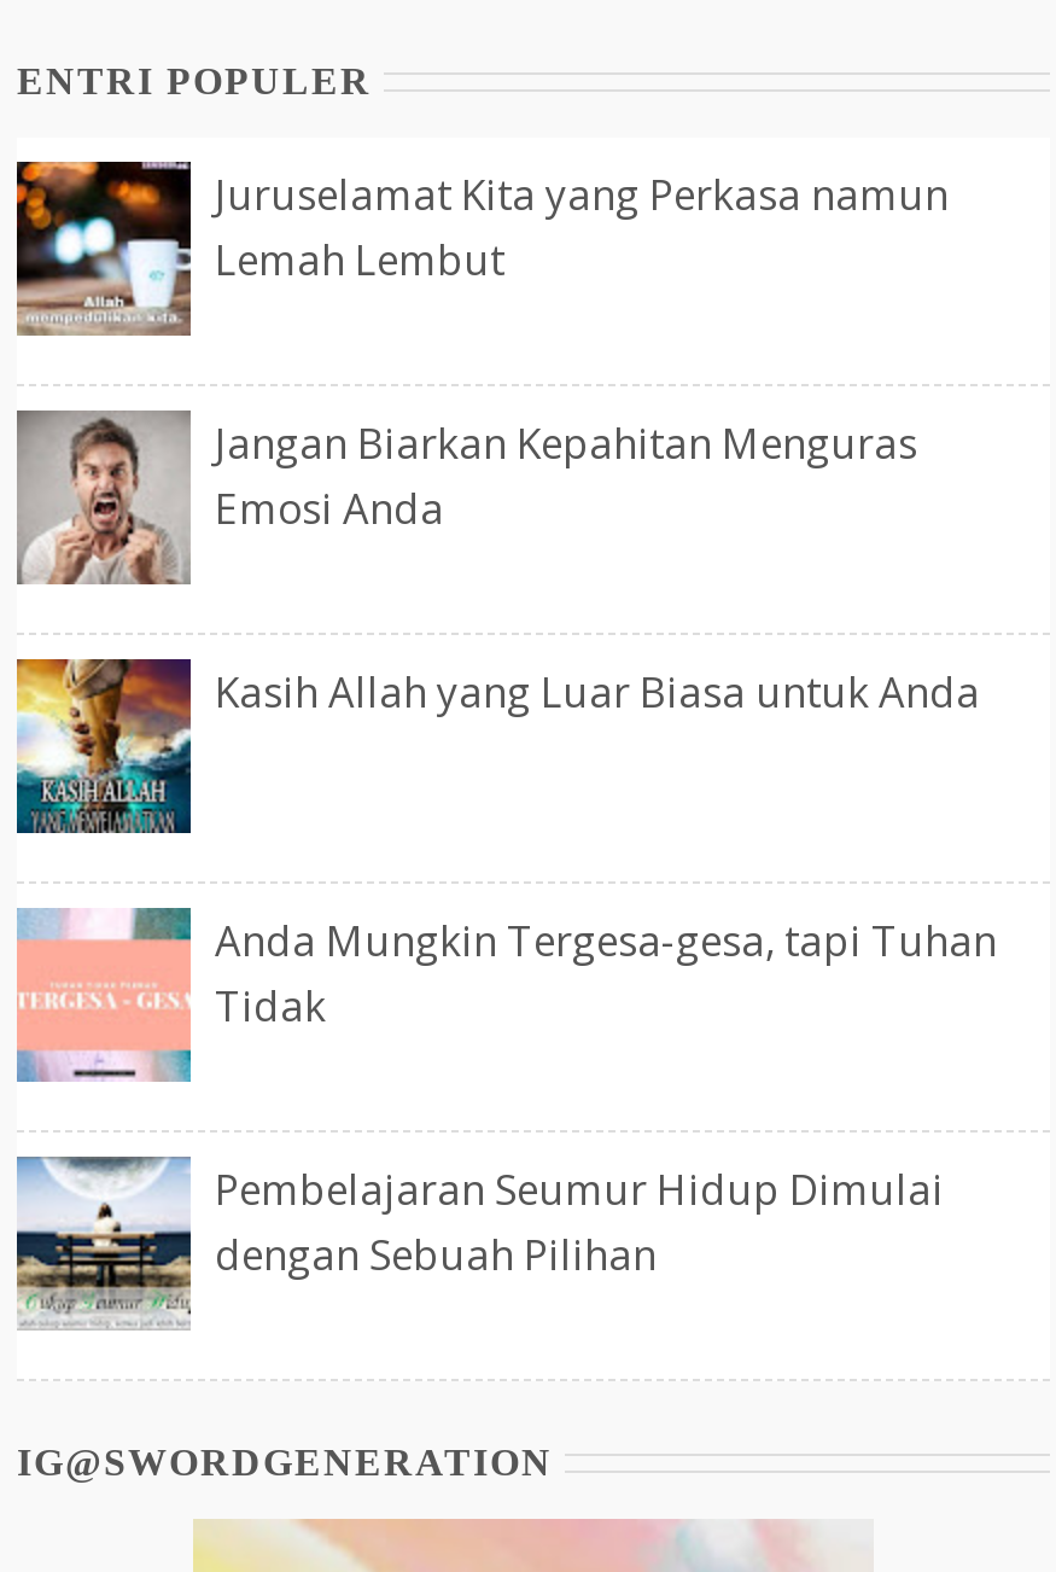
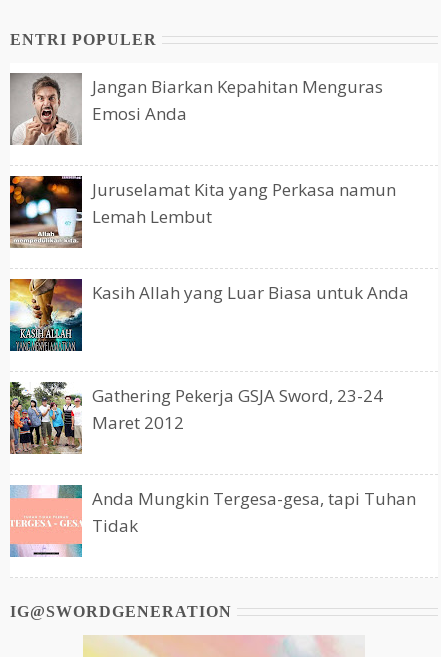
moved down: [image] | Juruselamat Kita yang Perkasa namun | Lemah Lembut

moved up: [image] | Jangan Biarkan Kepahitan Menguras | Emosi Anda

+ [image]
+ Gathering Pekerja GSJA Sword, 23-24
+ Maret 2012

moved down: Anda Mungkin Tergesa-gesa, tapi Tuhan | Tidak

- [image]
- Pembelajaran Seumur Hidup Dimulai
- dengan Sebuah Pilihan
